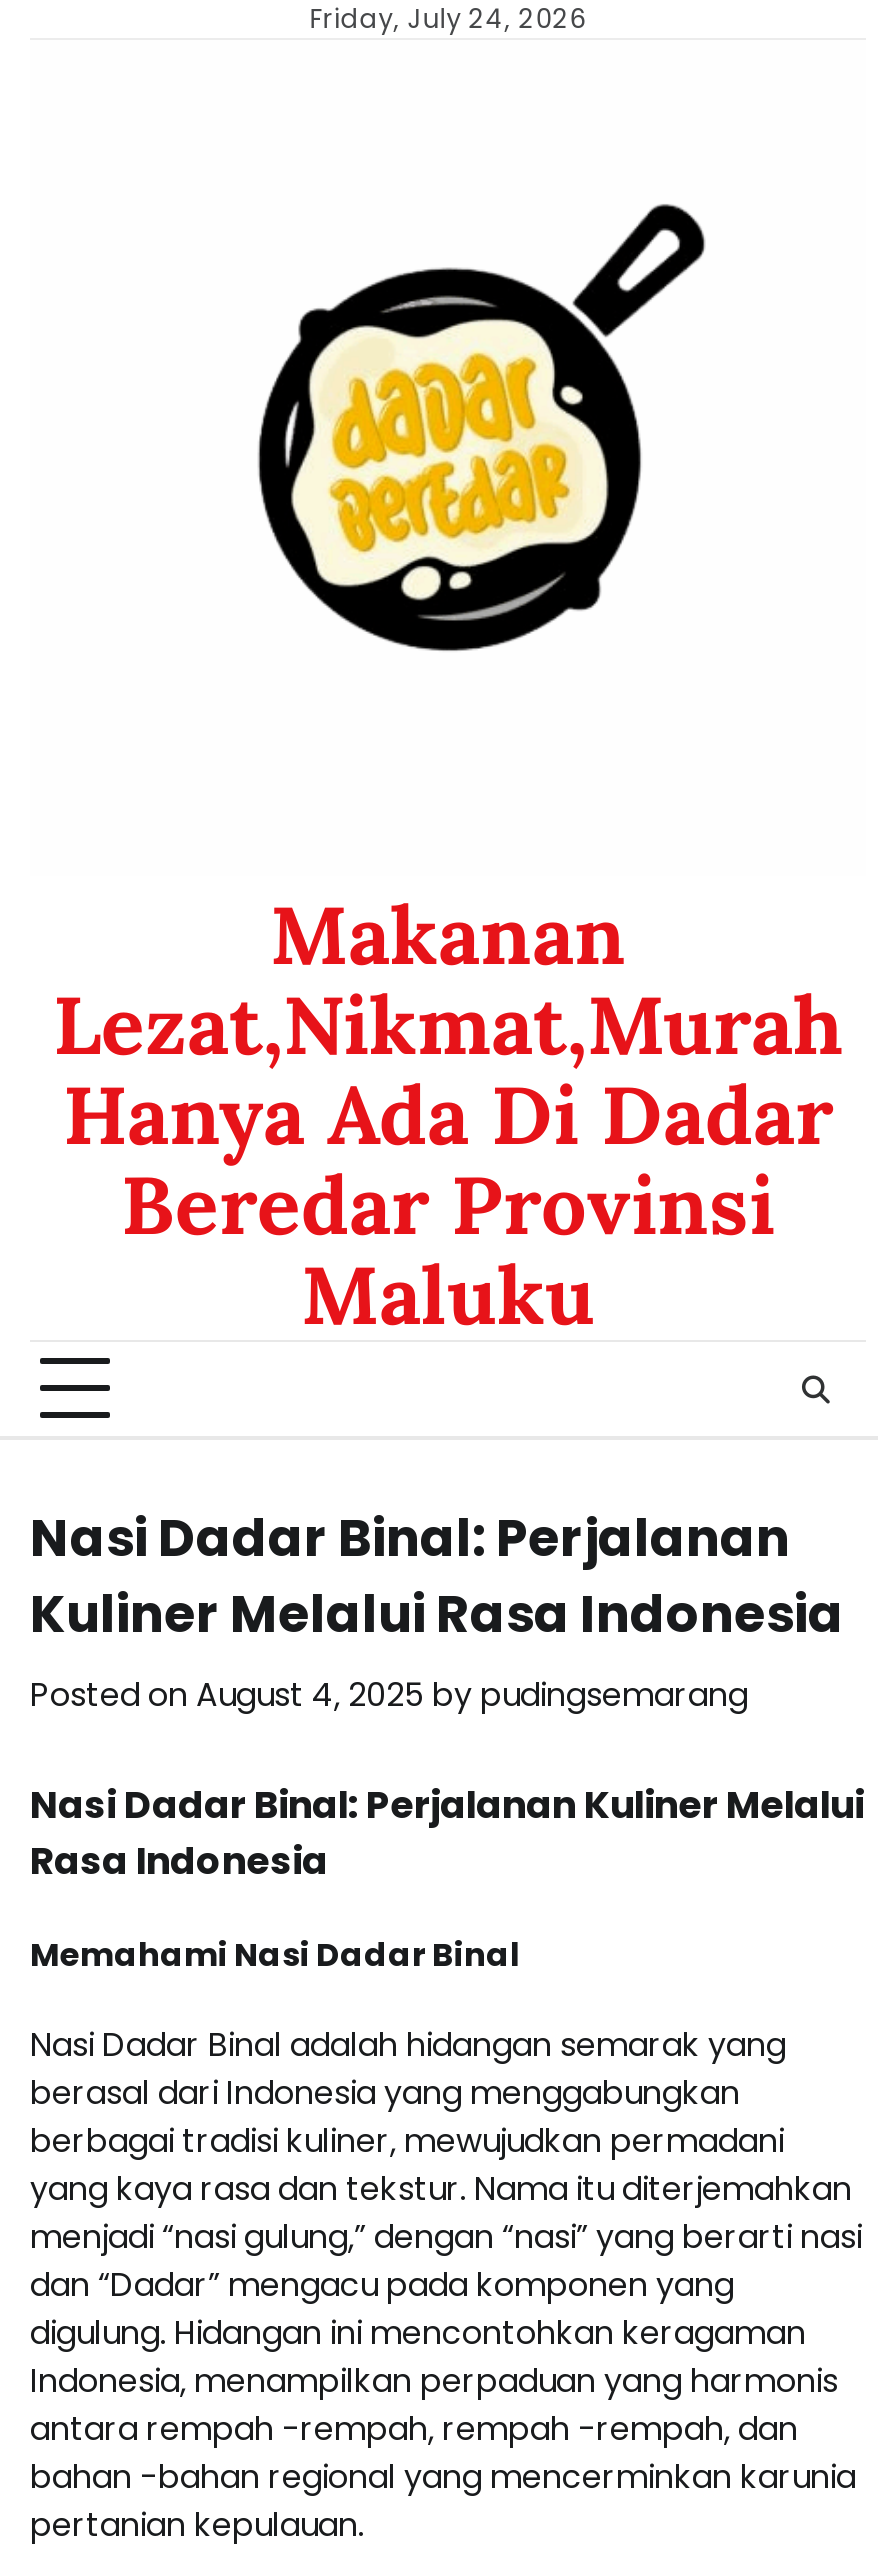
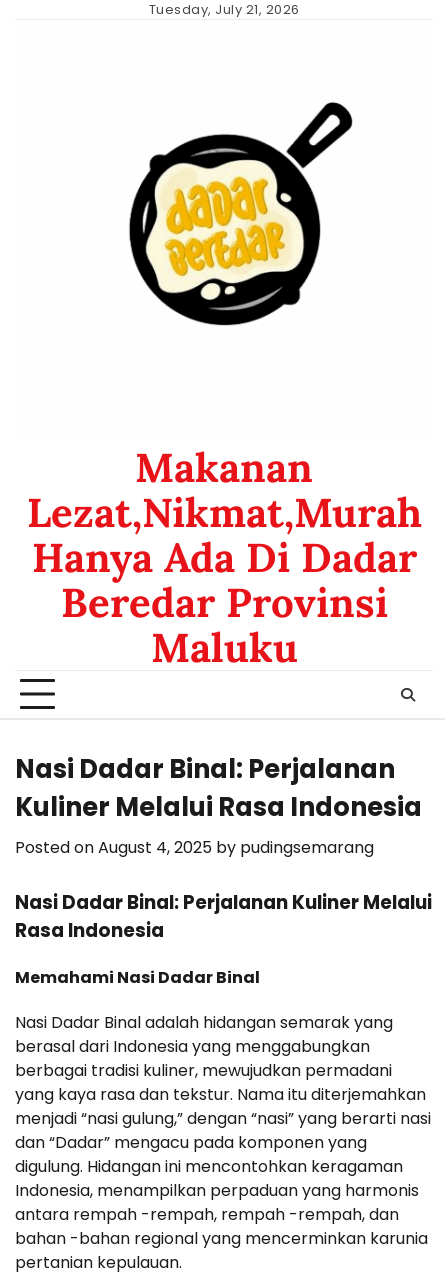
- Friday, July 24, 2026
+ Tuesday, July 21, 2026
